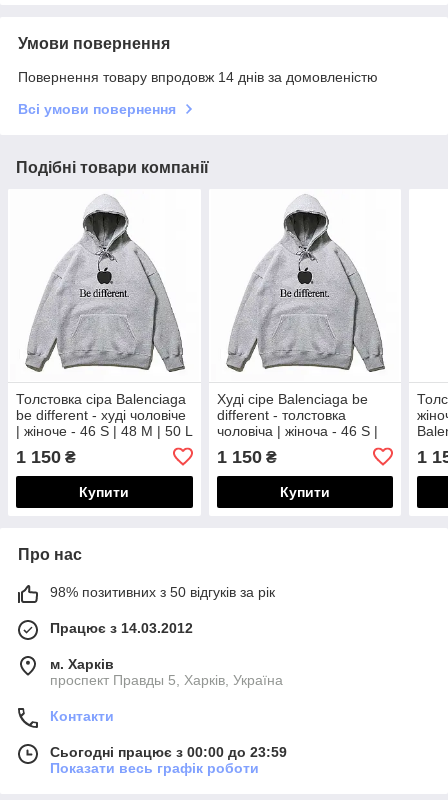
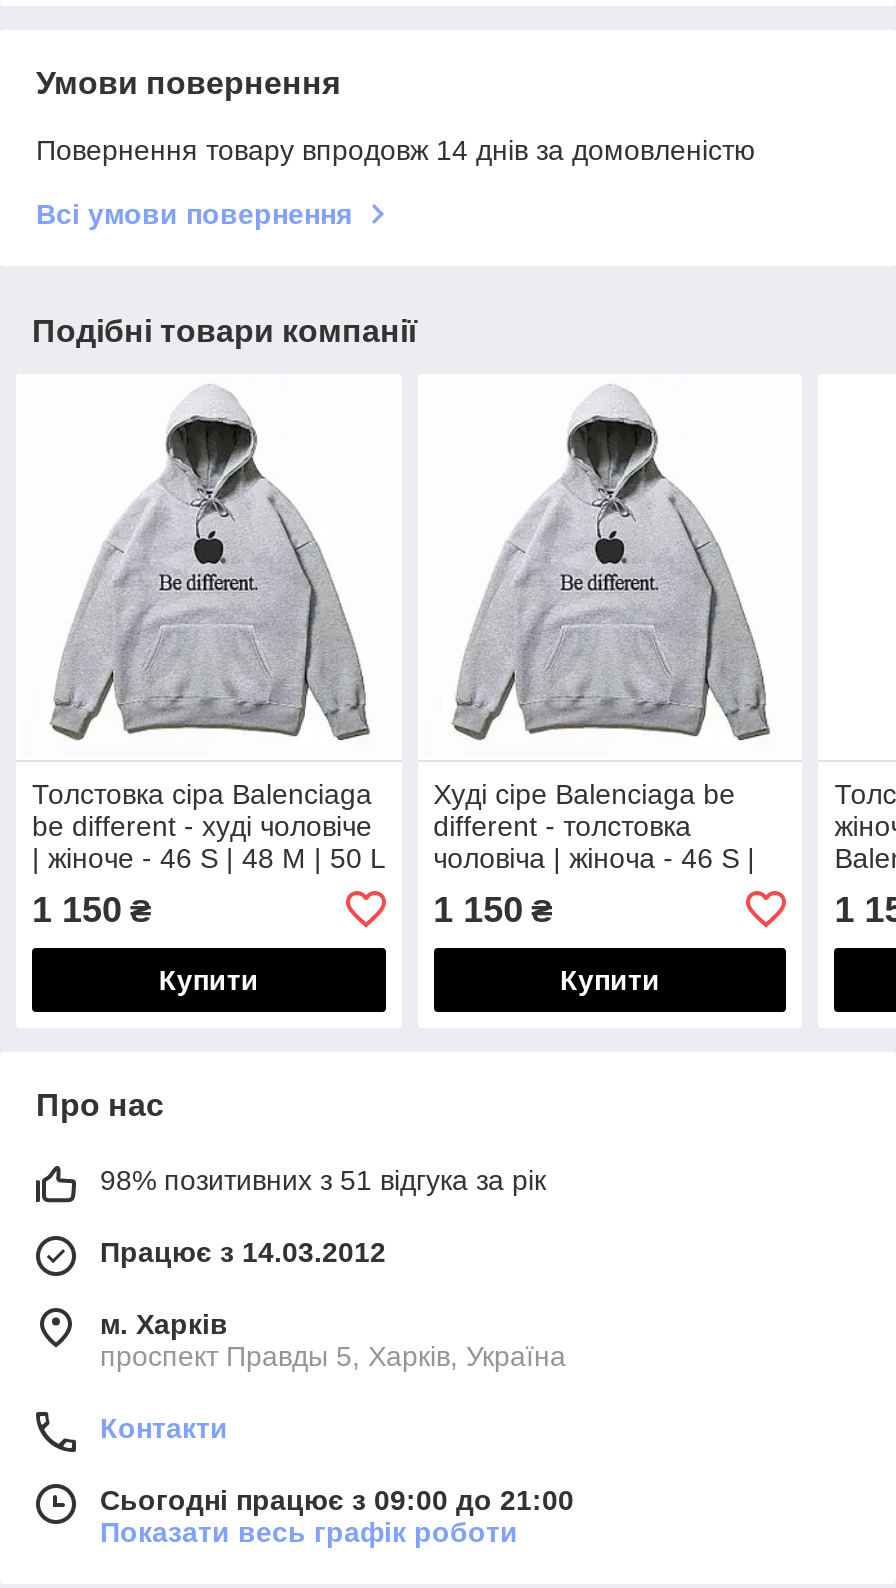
- 98% позитивних з 50 відгуків за рік
+ 98% позитивних з 51 відгука за рік

- Сьогодні працює з 00:00 до 23:59
+ Сьогодні працює з 09:00 до 21:00
